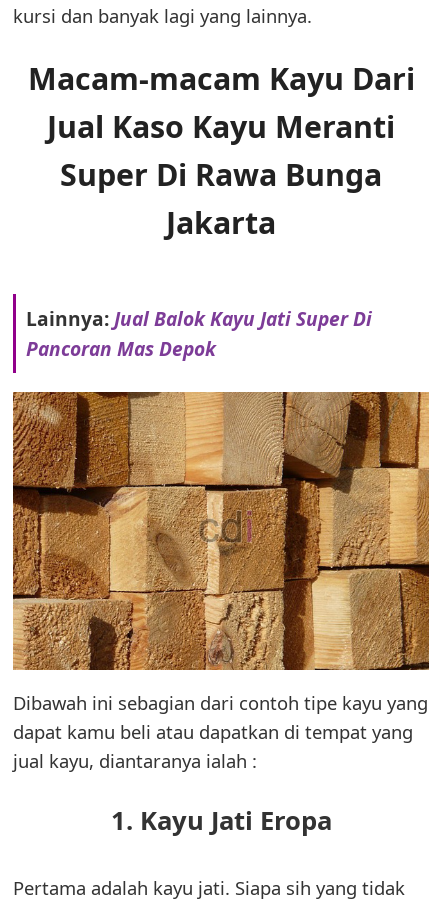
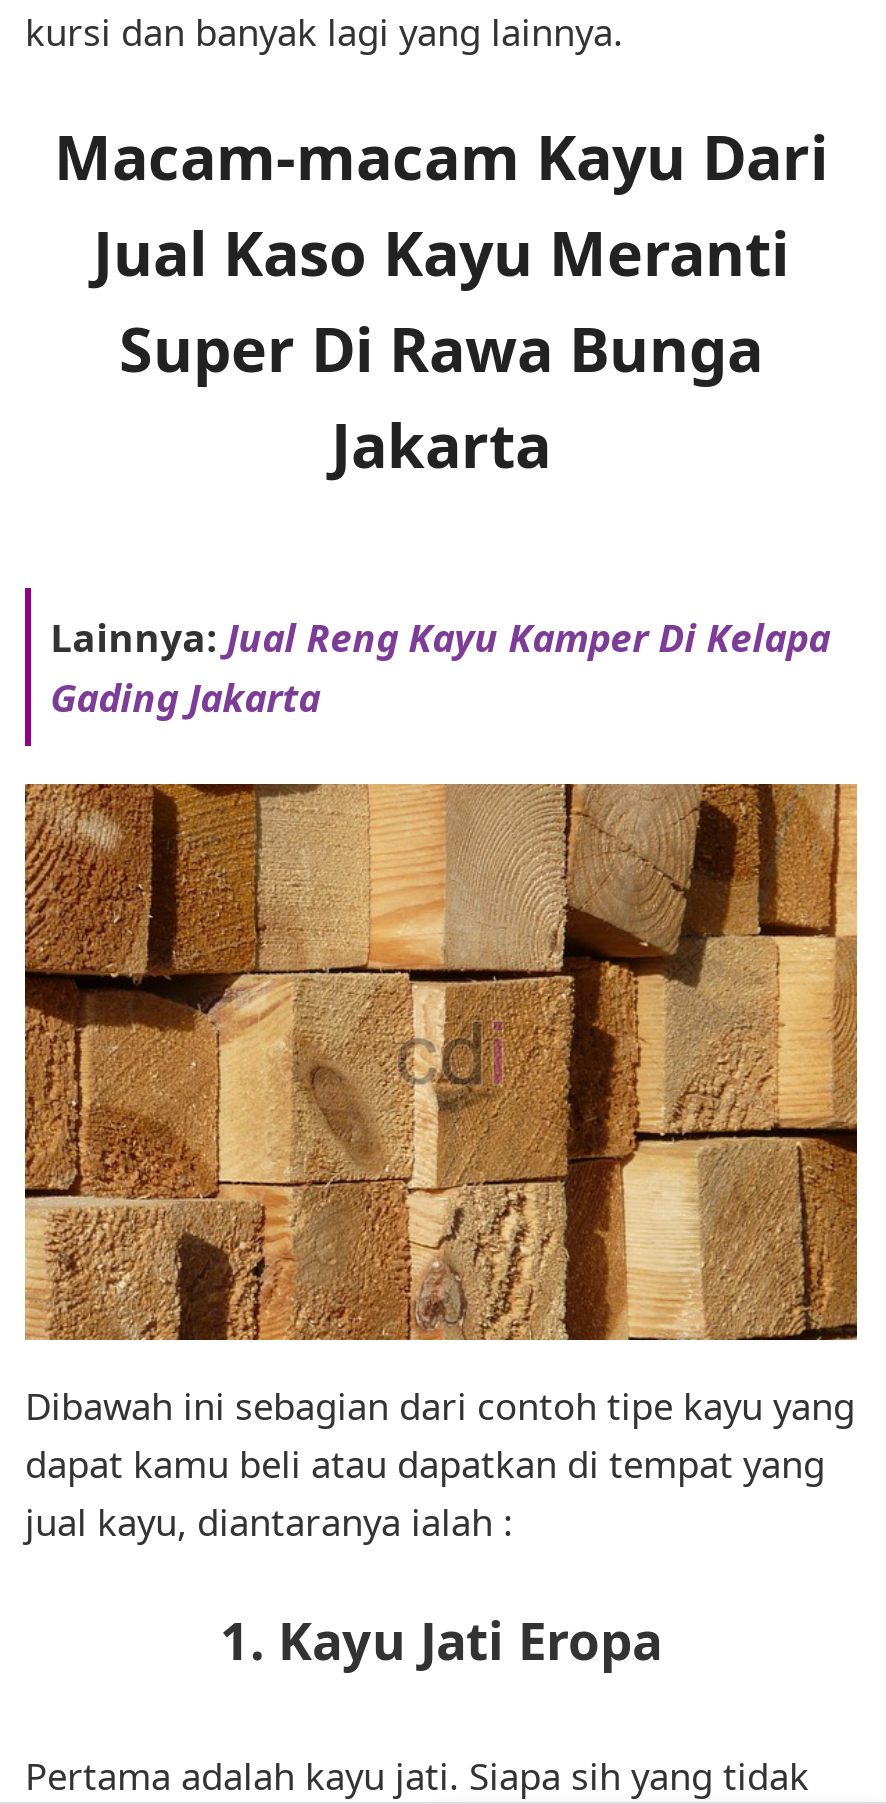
- Lainnya: Jual Balok Kayu Jati Super Di
- Pancoran Mas Depok
+ Lainnya: Jual Reng Kayu Kamper Di Kelapa
+ Gading Jakarta
